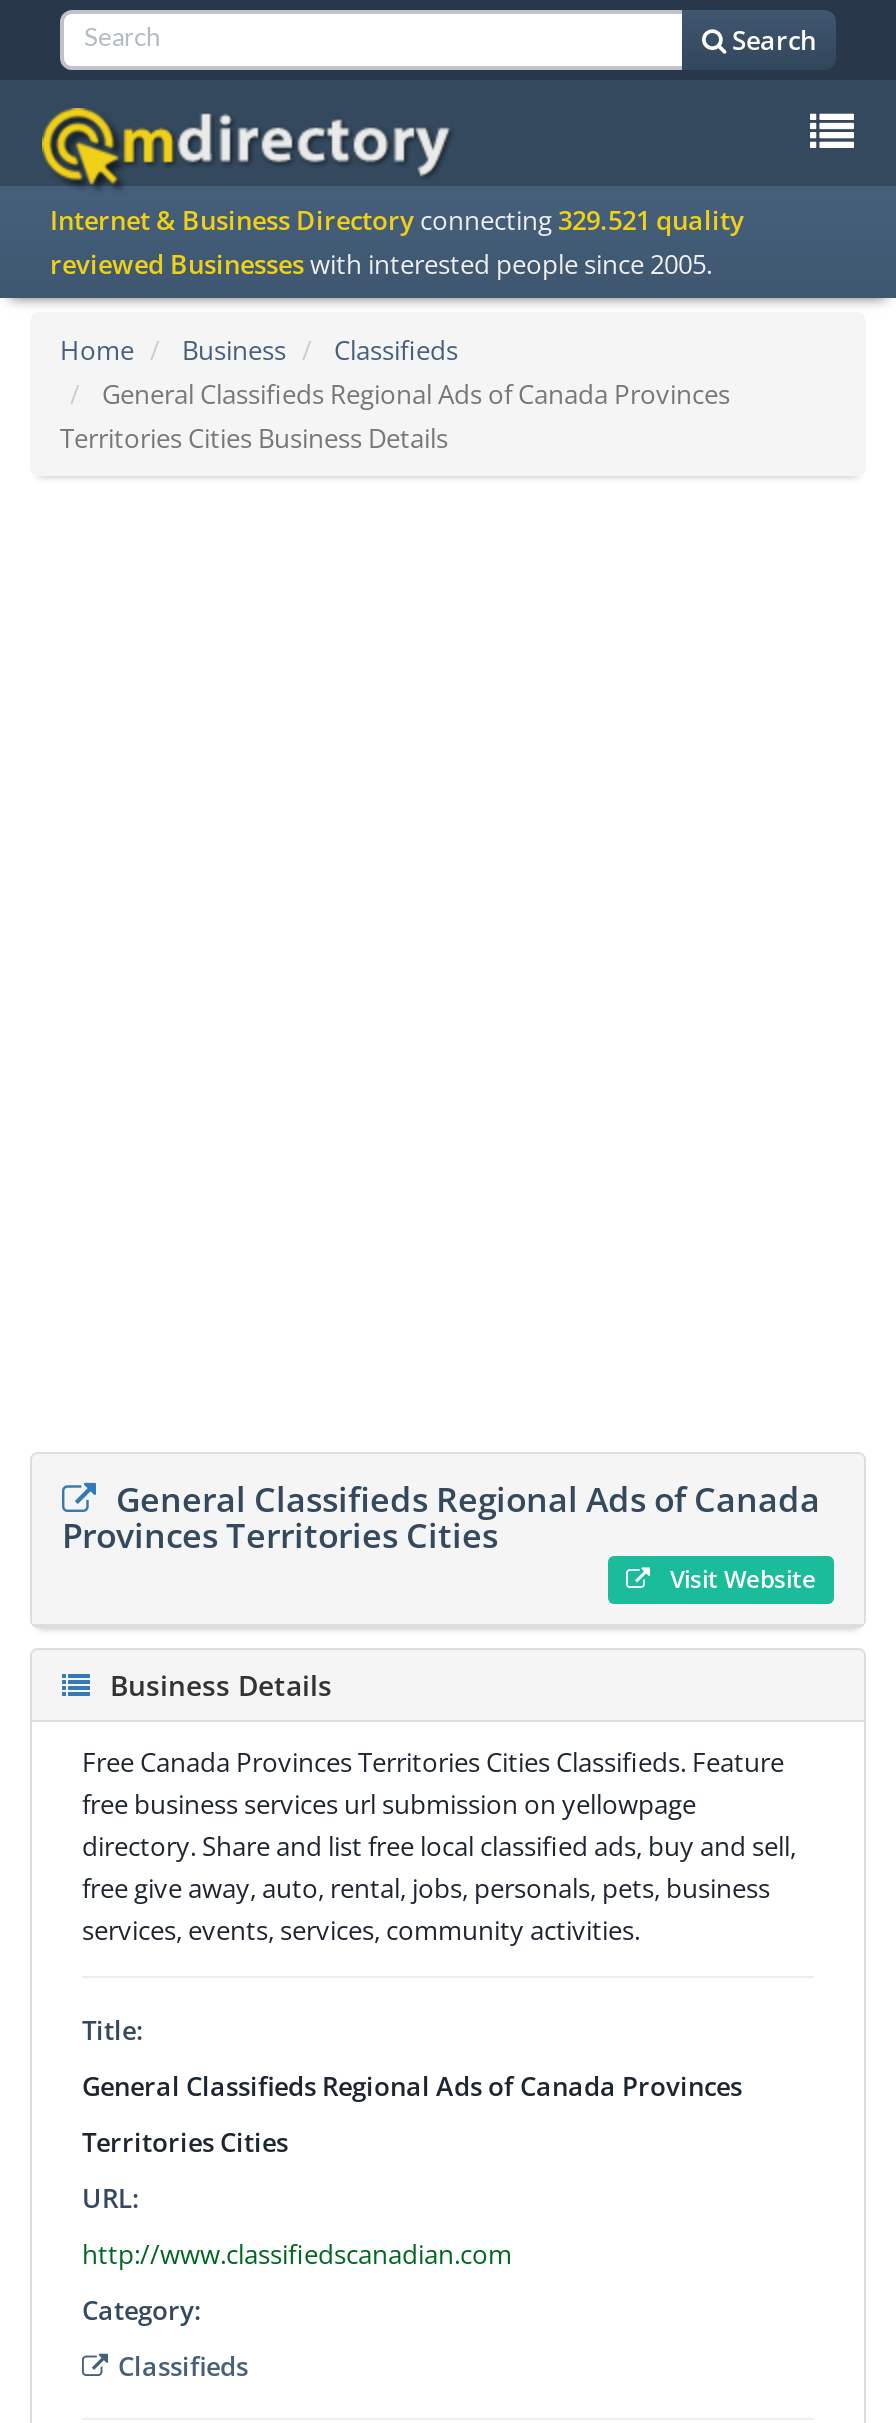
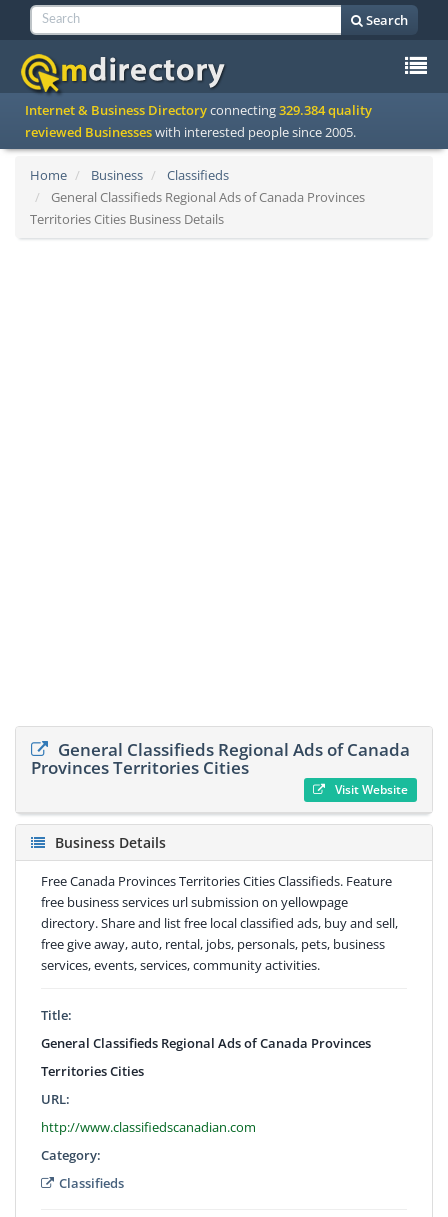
- Internet & Business Directory connecting 329.521 quality
+ Internet & Business Directory connecting 329.384 quality
